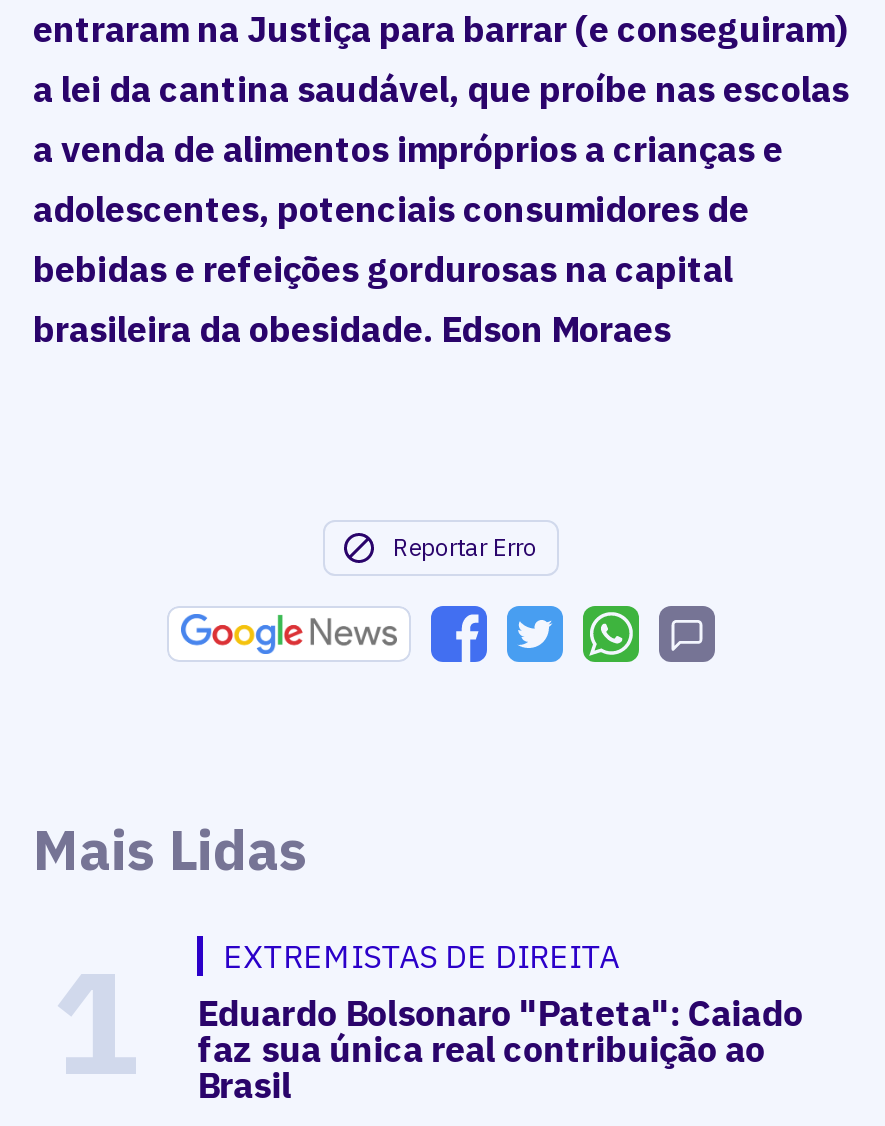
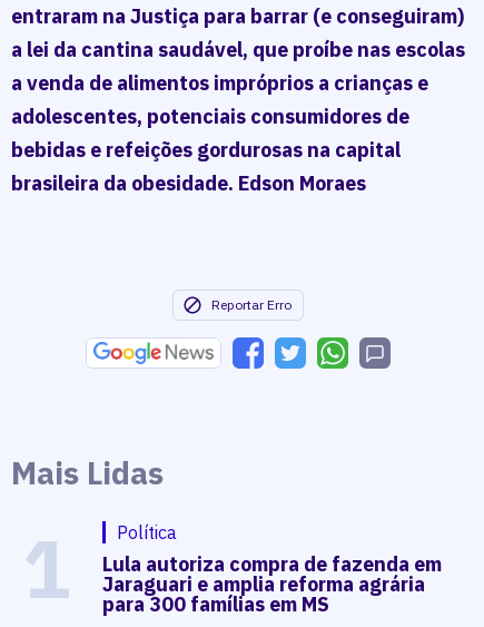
- EXTREMISTAS DE DIREITA
- Eduardo Bolsonaro "Pateta": Caiado
- faz sua única real contribuição ao
- Brasil
+ Política
+ Lula autoriza compra de fazenda em
+ Jaraguari e amplia reforma agrária
+ para 300 famílias em MS
